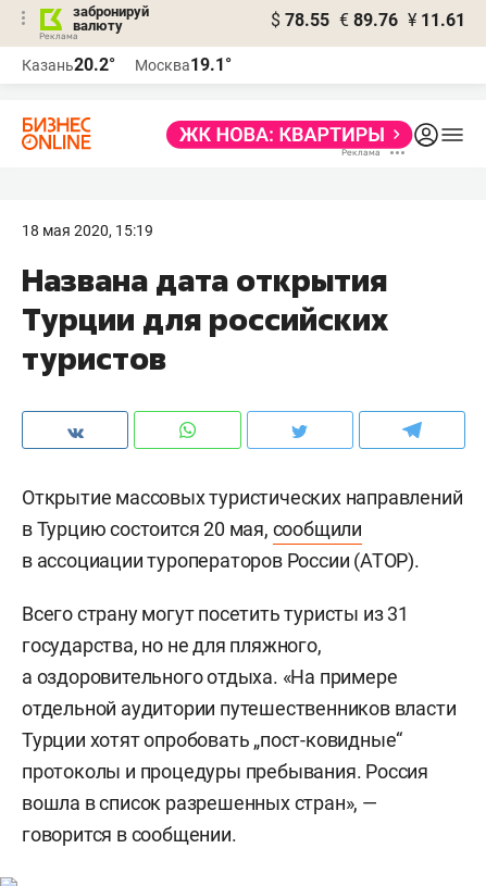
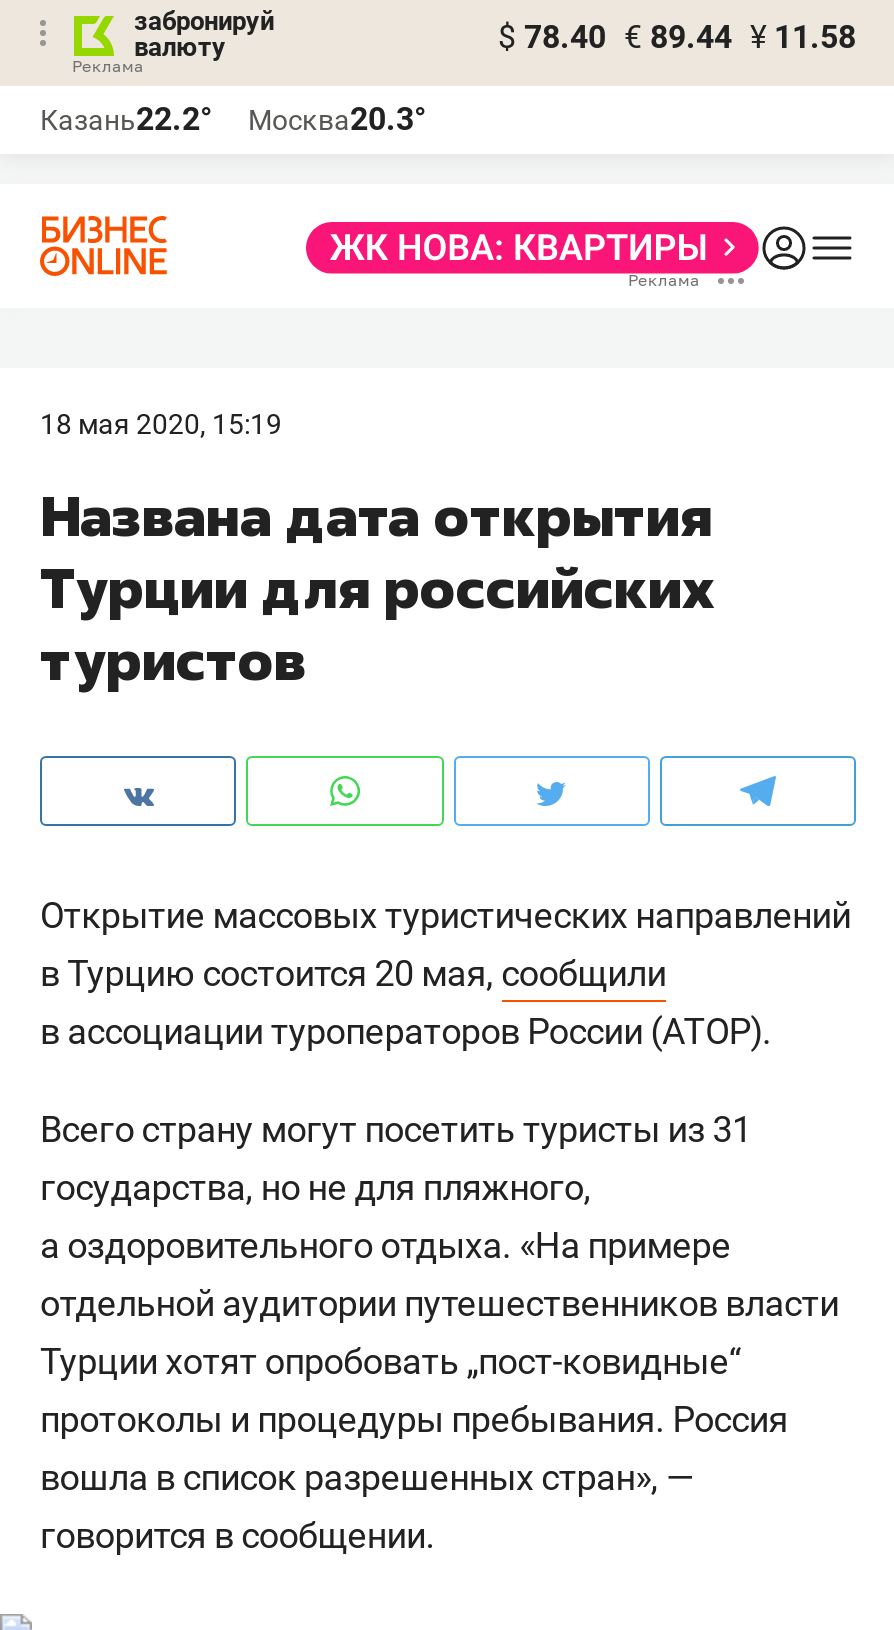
- $ 78.55 € 89.76 ¥ 11.61
+ $ 78.40 € 89.44 ¥ 11.58

- Казань20.2°
+ Казань22.2°

- Москва19.1°
+ Москва20.3°
